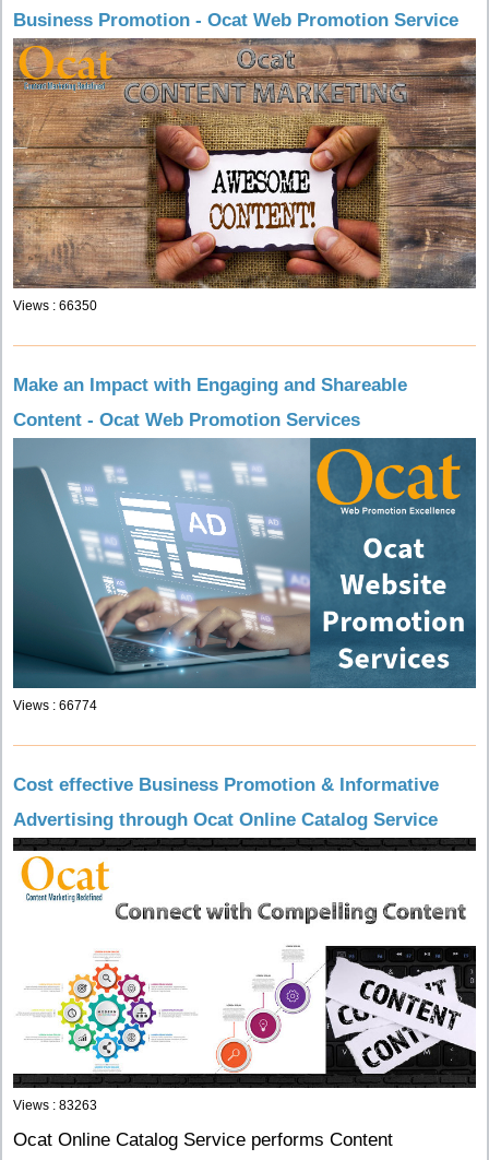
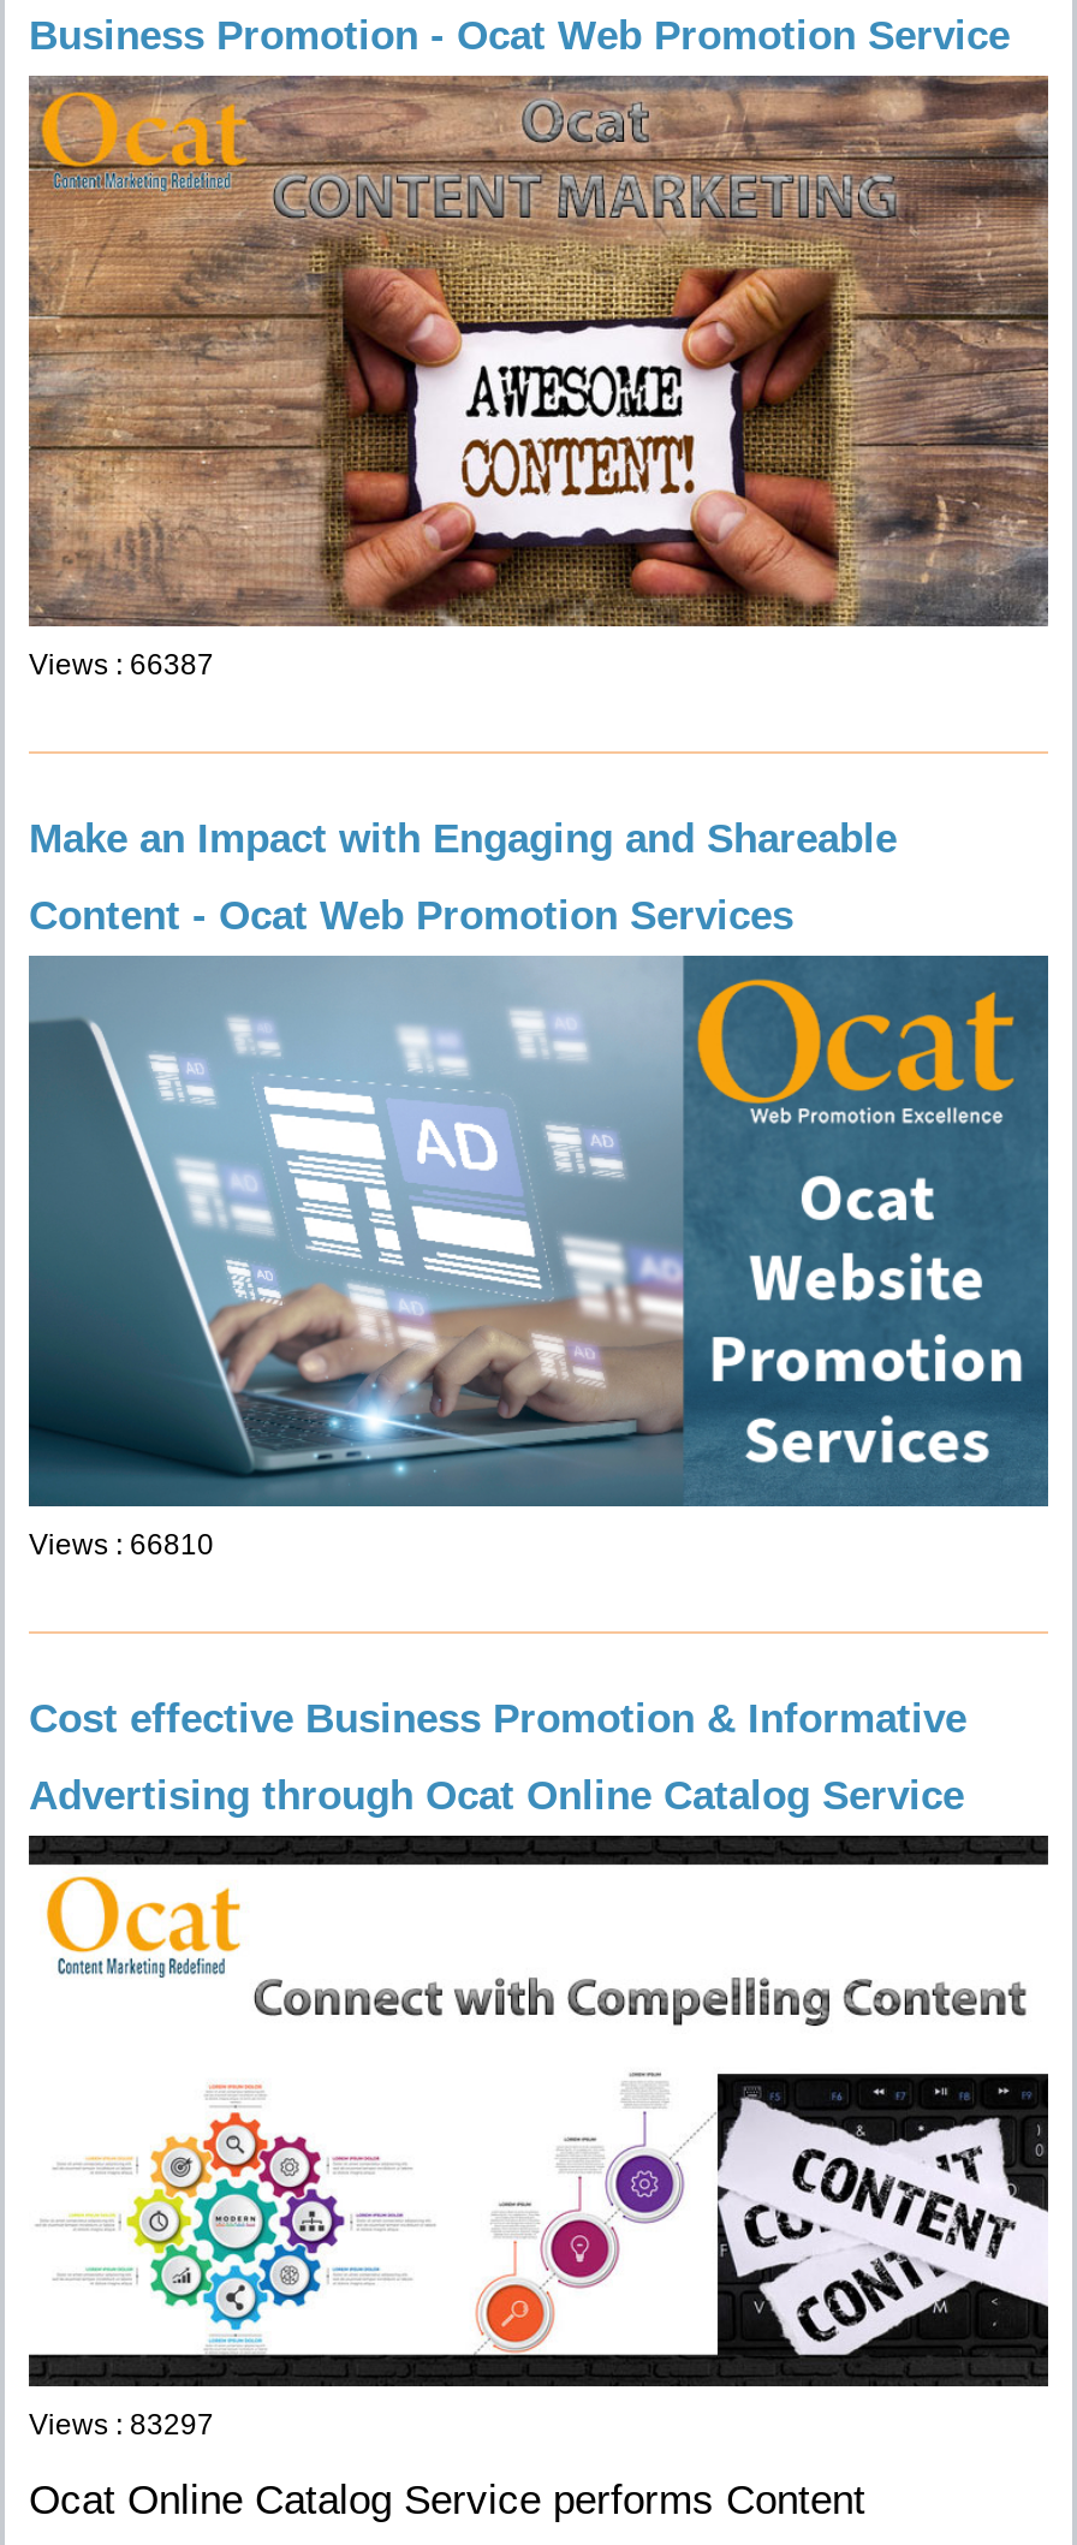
- Views : 66350
+ Views : 66387

- Views : 66774
+ Views : 66810

- Views : 83263
+ Views : 83297
